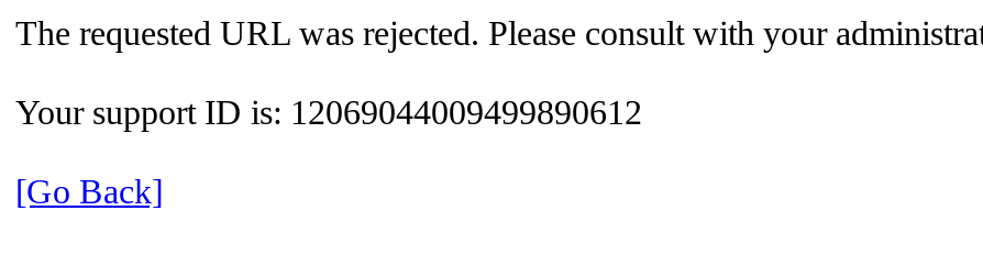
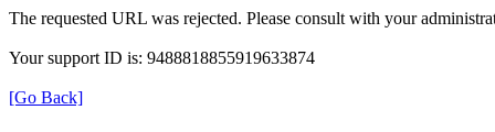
- Your support ID is: 12069044009499890612
+ Your support ID is: 9488818855919633874
